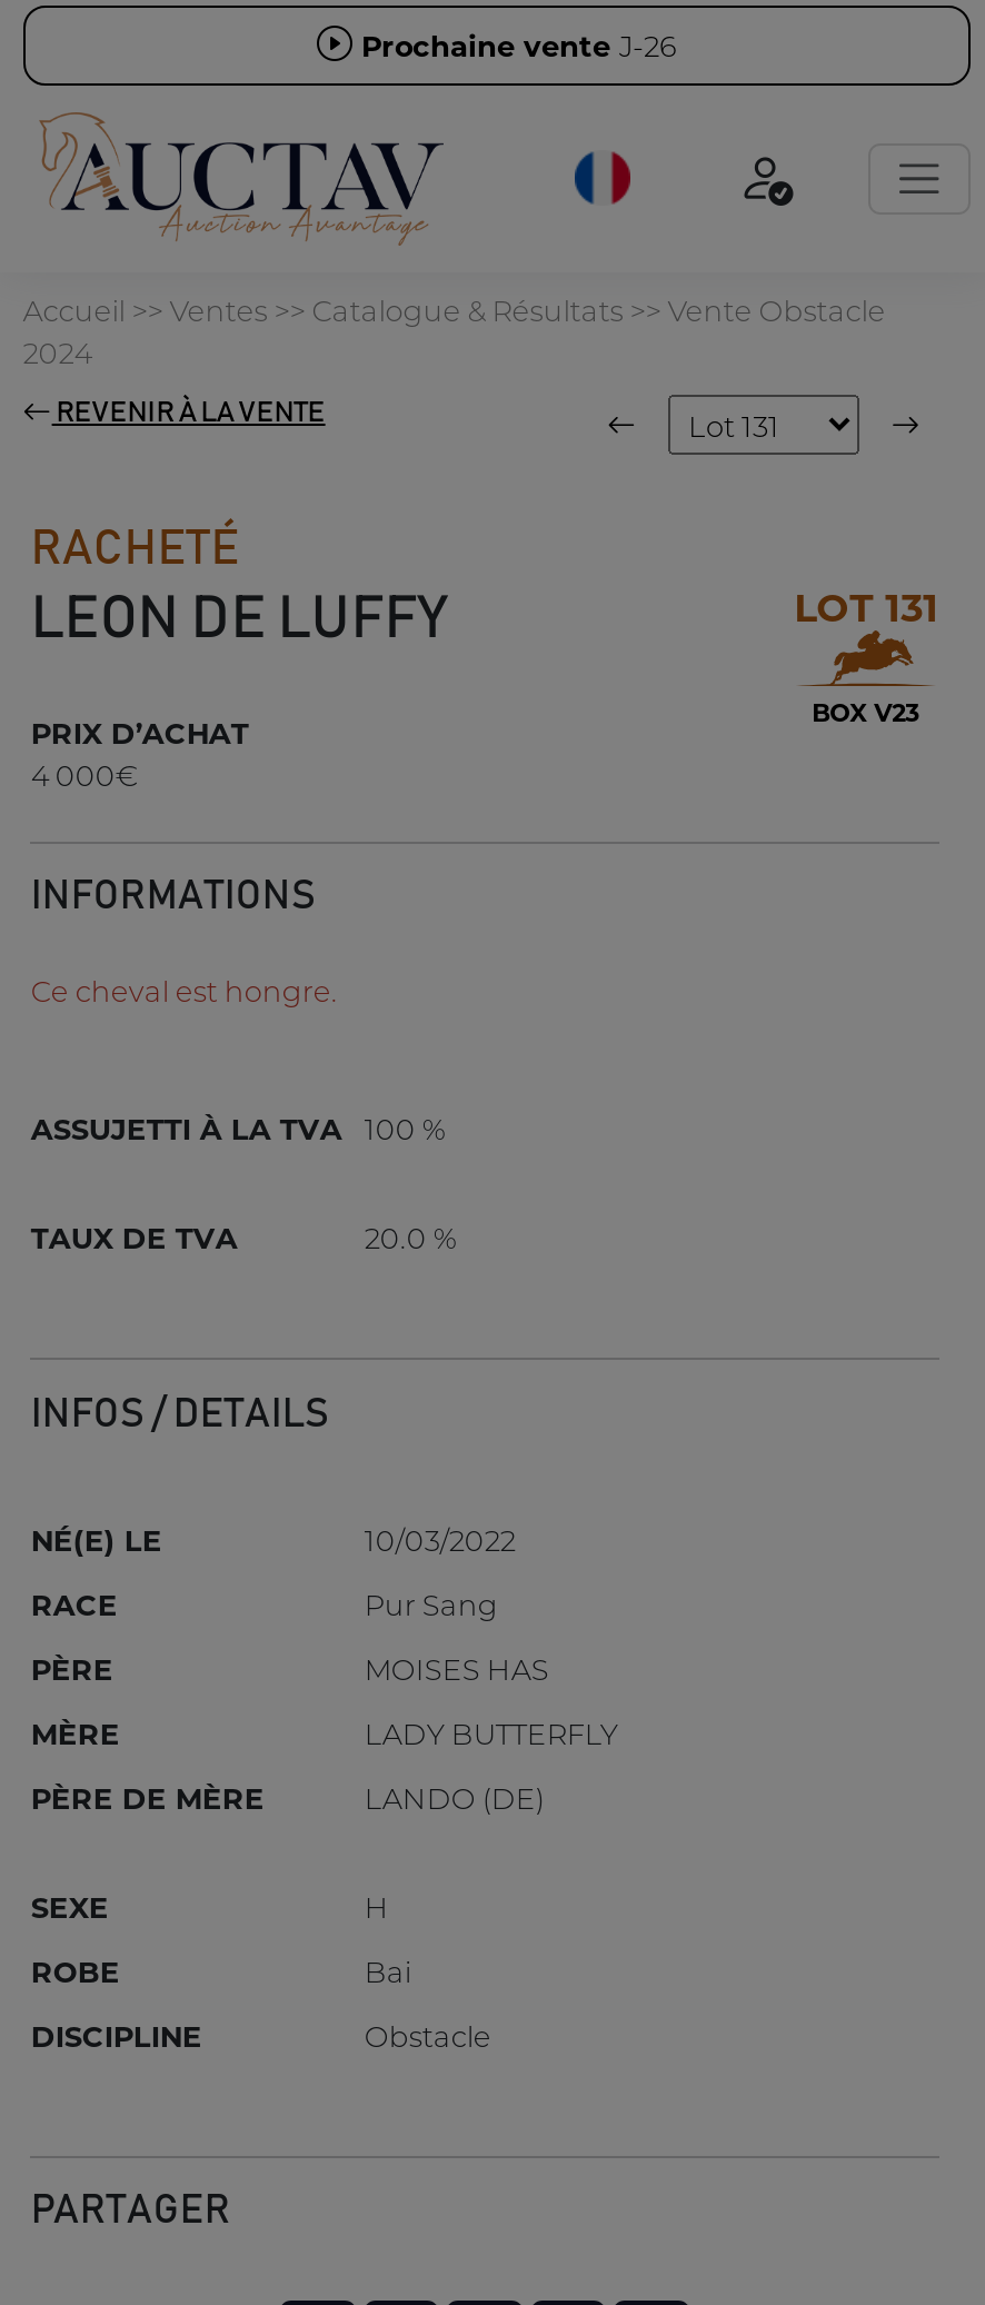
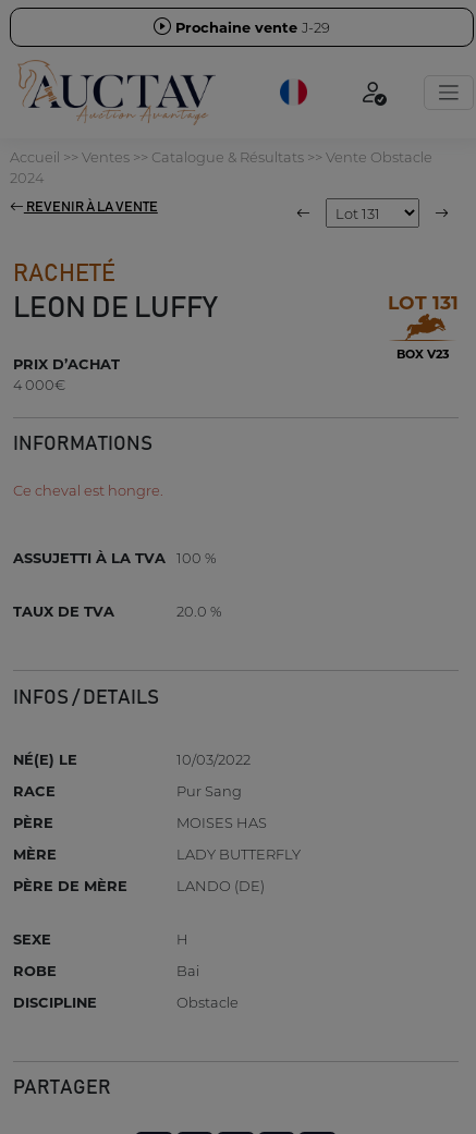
- Prochaine vente J-26
+ Prochaine vente J-29
